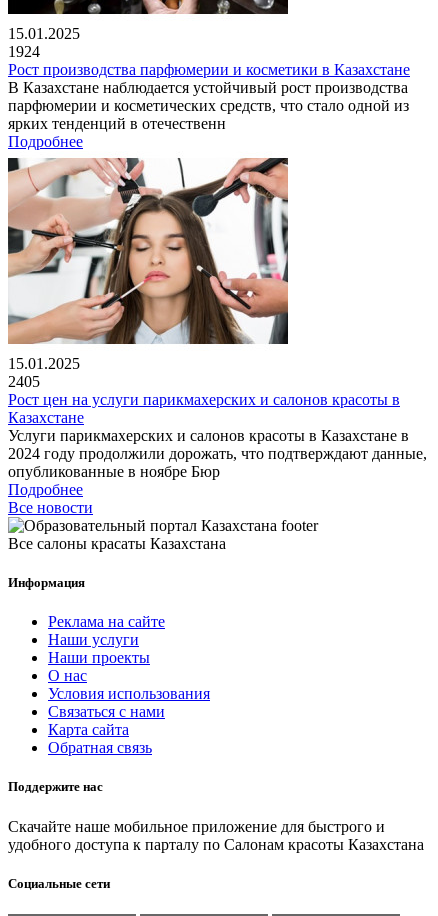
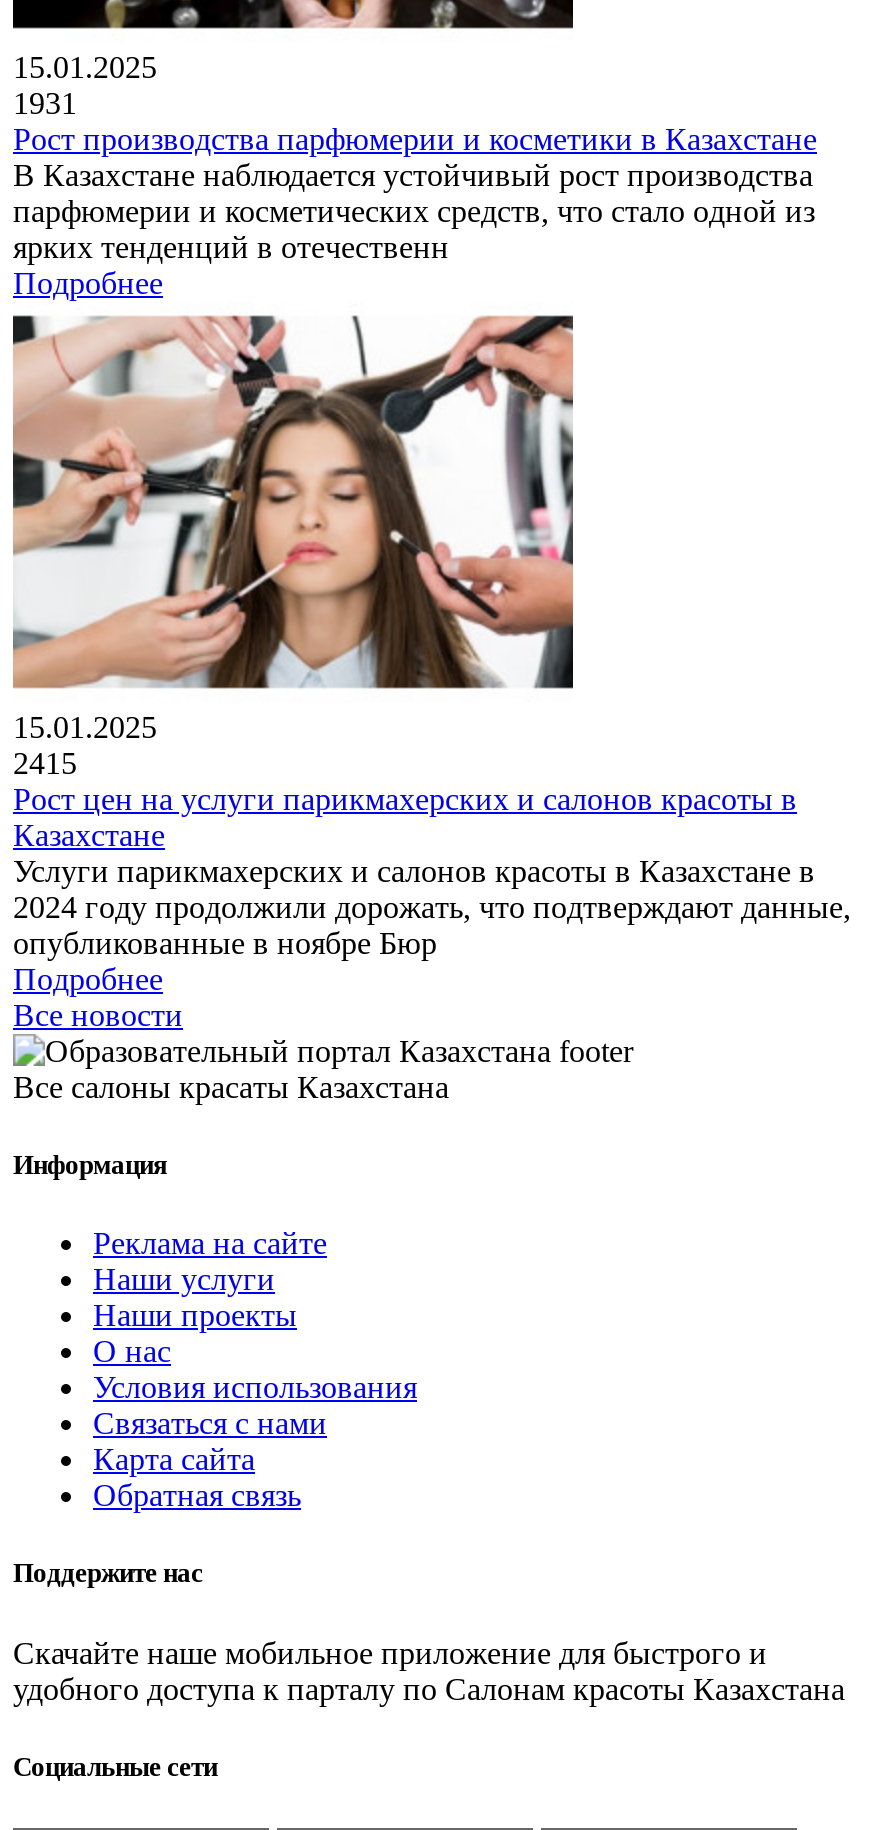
- 1924
+ 1931

- 2405
+ 2415
